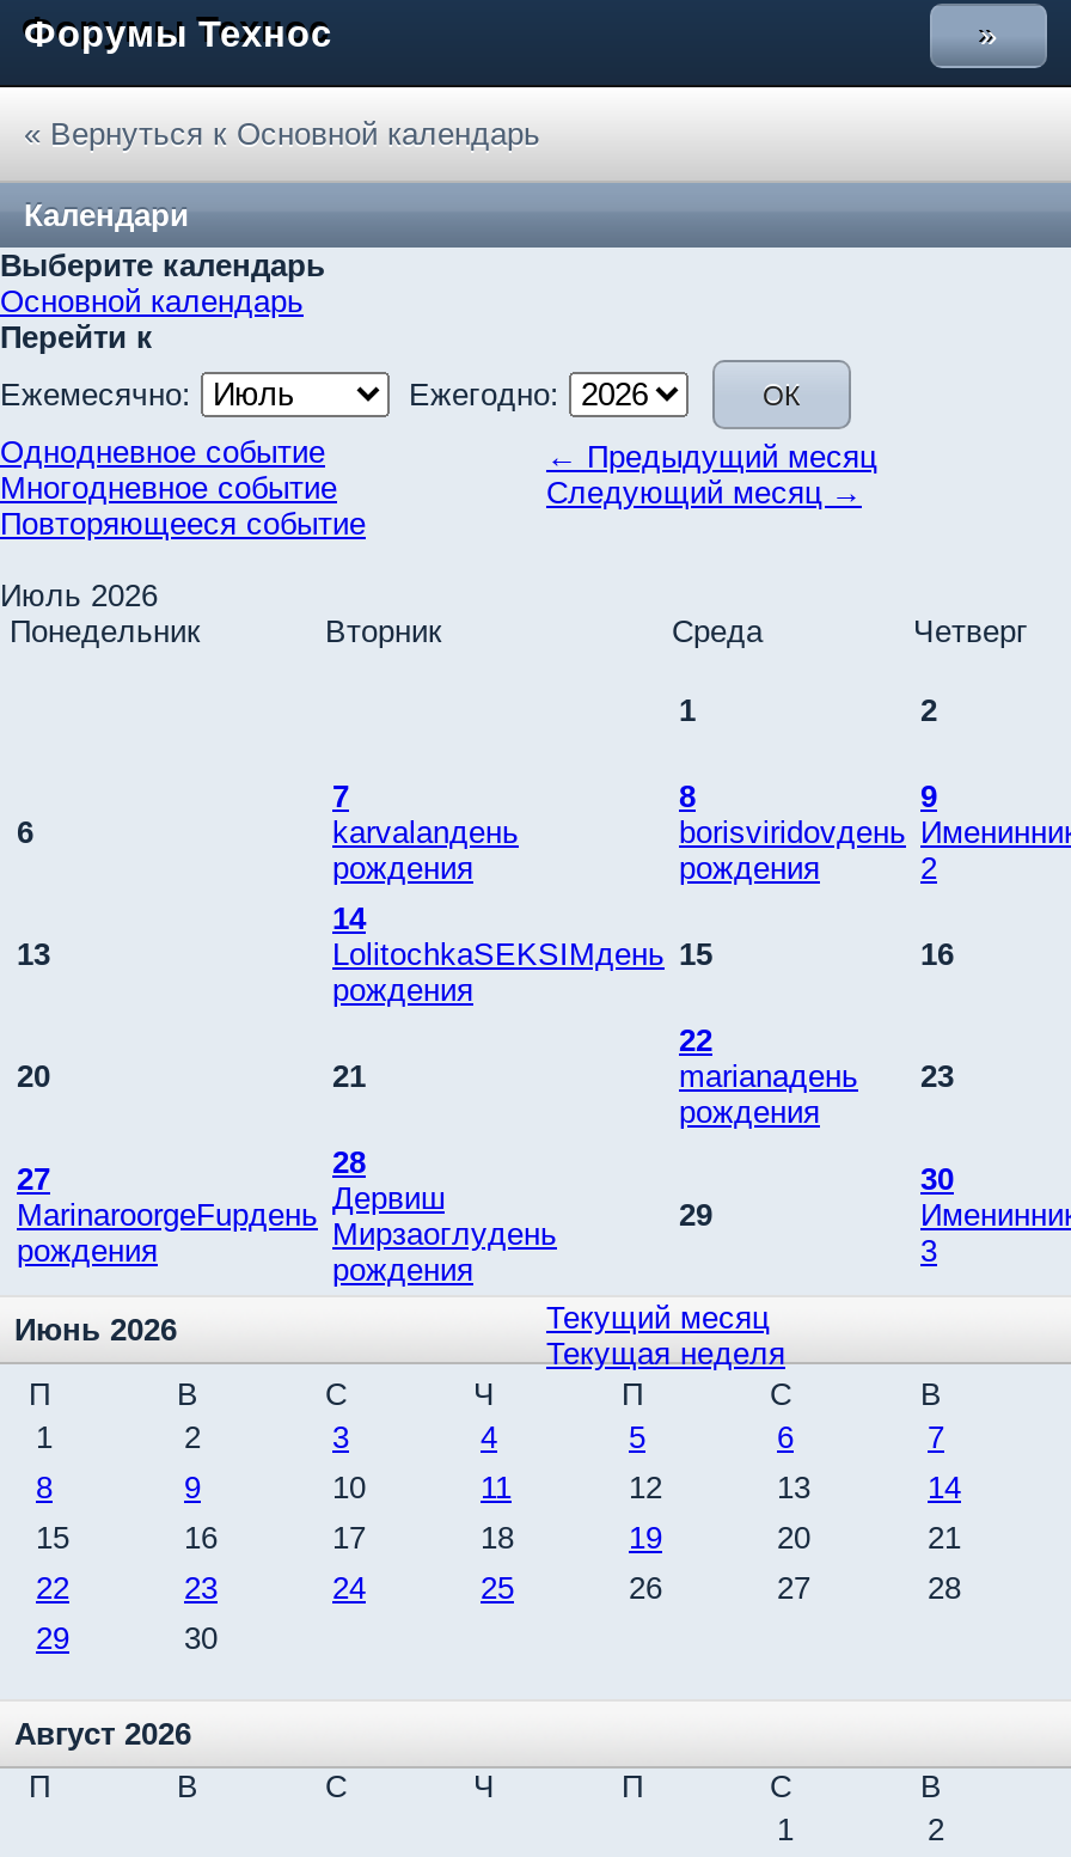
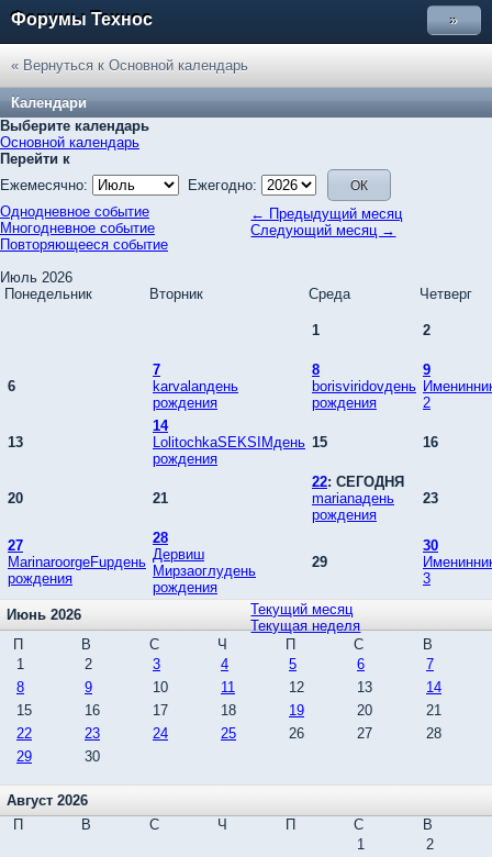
- 22
+ 22: СЕГОДНЯ
